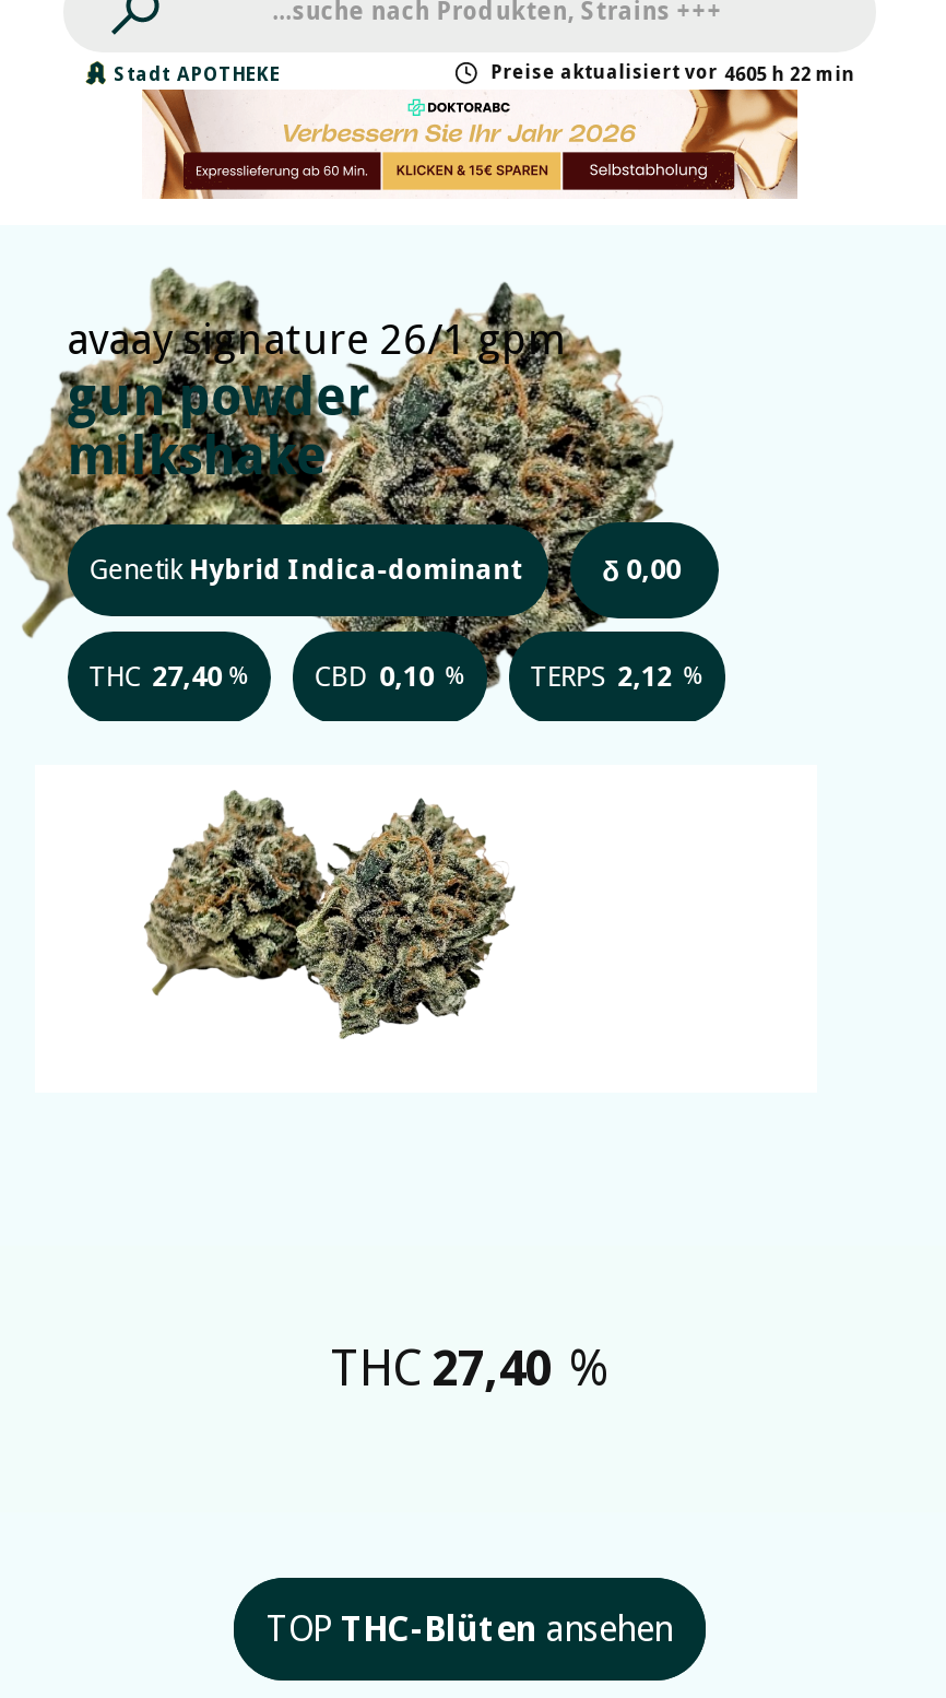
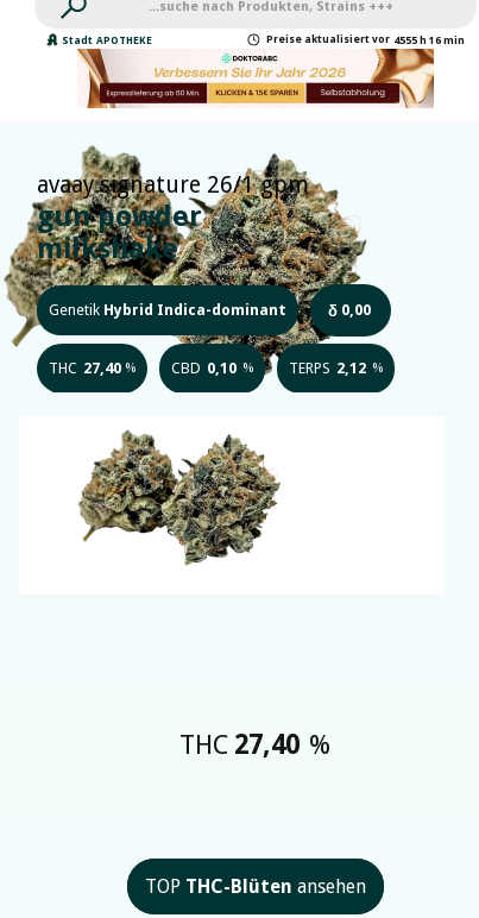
- Preise aktualisiert vor 4605 h 22 min
+ Preise aktualisiert vor 4555 h 16 min
